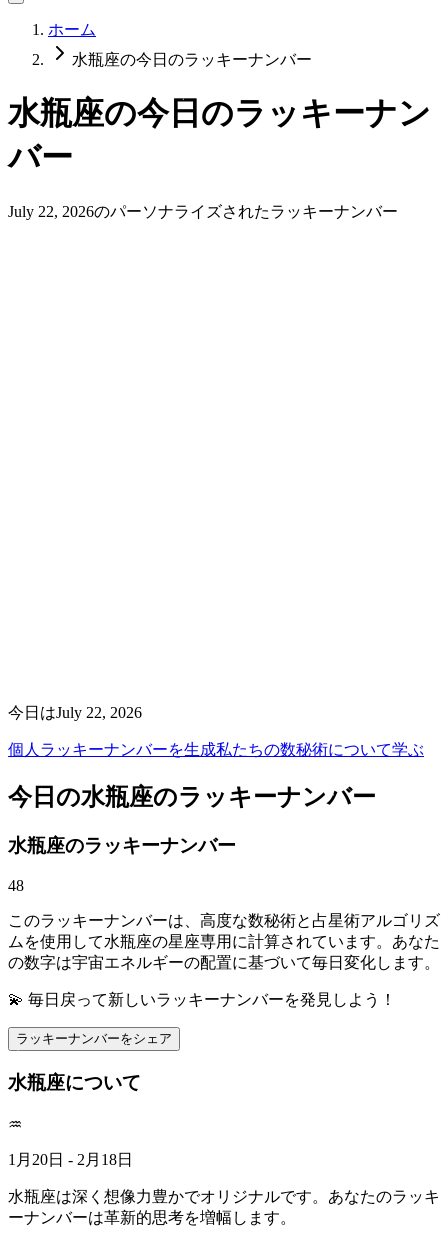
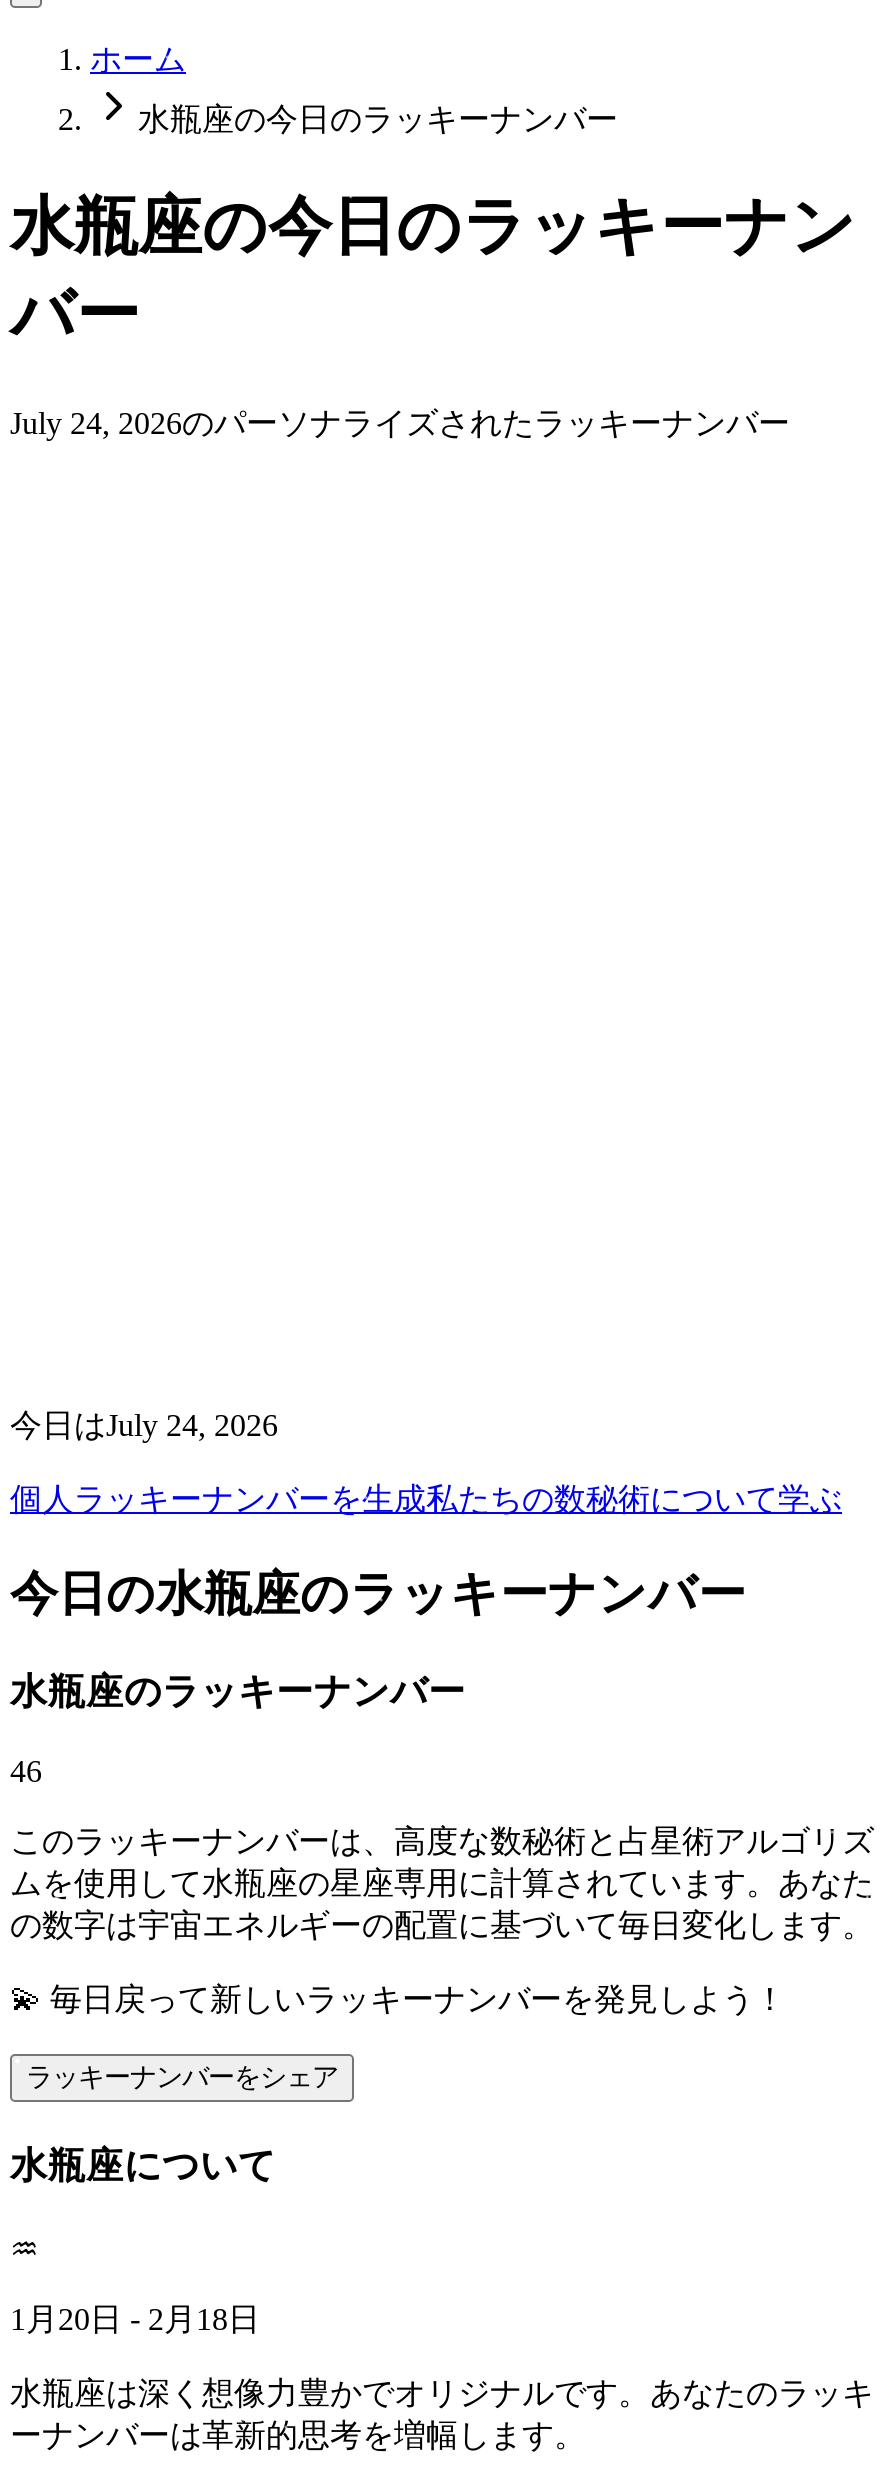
- July 22, 2026のパーソナライズされたラッキーナンバー
+ July 24, 2026のパーソナライズされたラッキーナンバー

- 今日はJuly 22, 2026
+ 今日はJuly 24, 2026

- 48
+ 46
